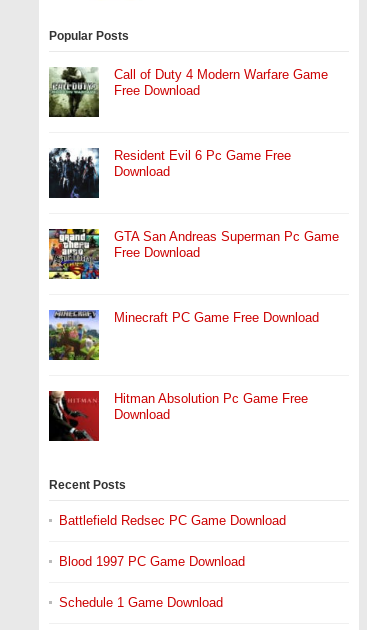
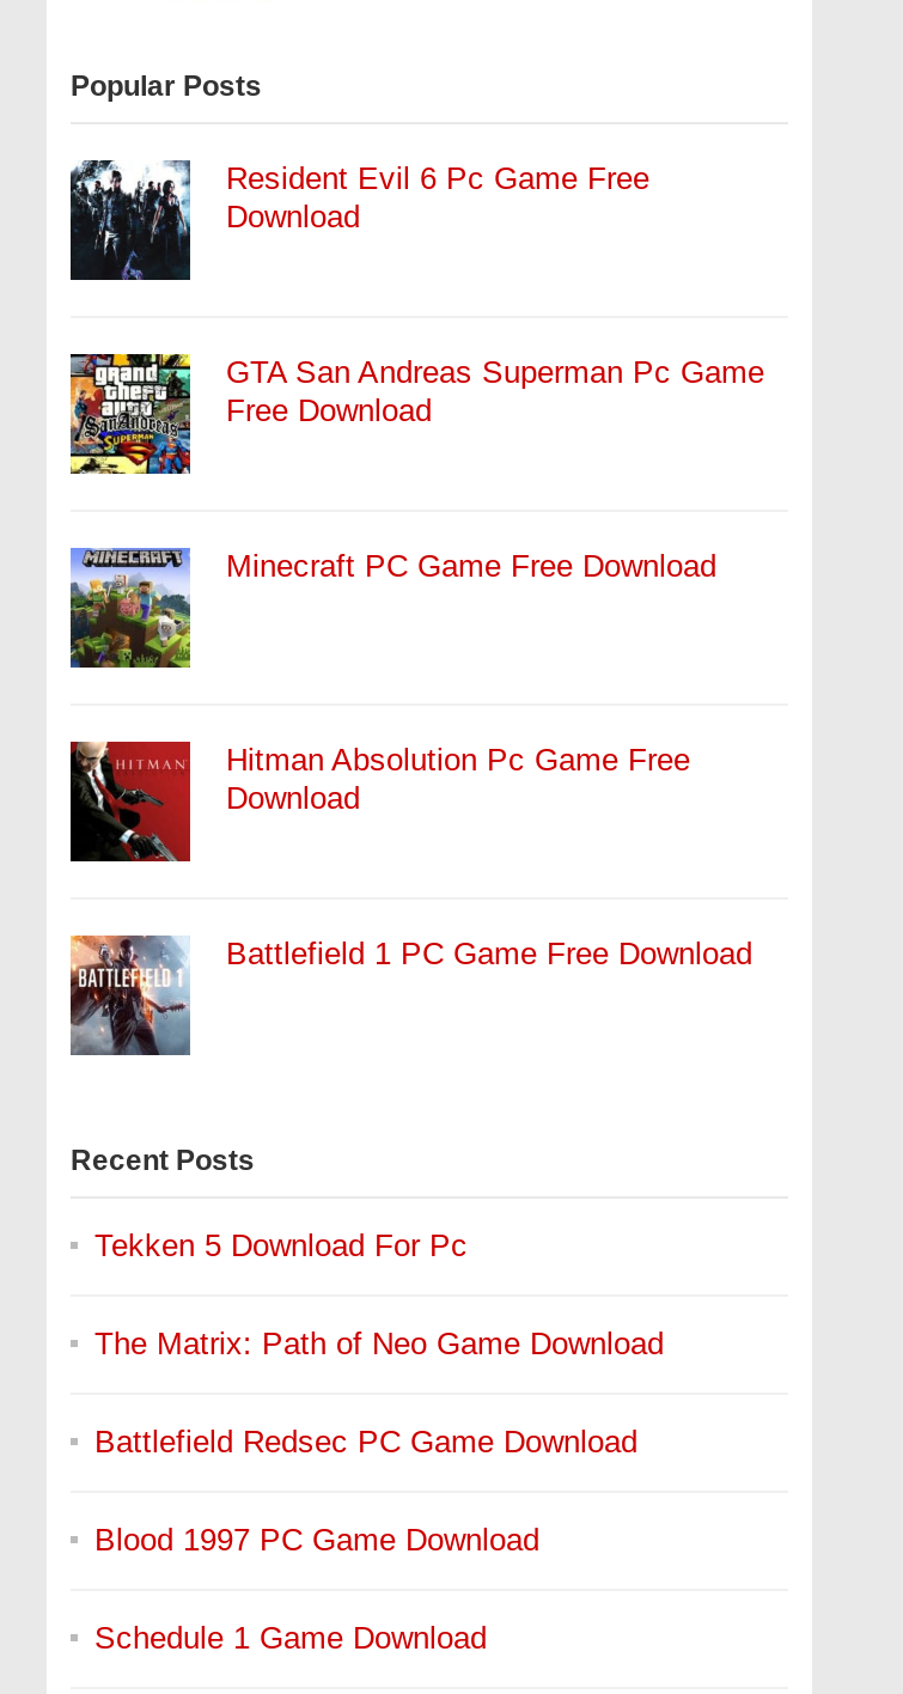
- [image]
- Call of Duty 4 Modern Warfare Game
- Free Download

moved up: [image] | Resident Evil 6 Pc Game Free | Download | GTA San Andreas Superman Pc Game | Free Download | Minecraft PC Game Free Download | Hitman Absolution Pc Game Free | Download

+ [image]
+ Battlefield 1 PC Game Free Download

+ Tekken 5 Download For Pc
+ The Matrix: Path of Neo Game Download
